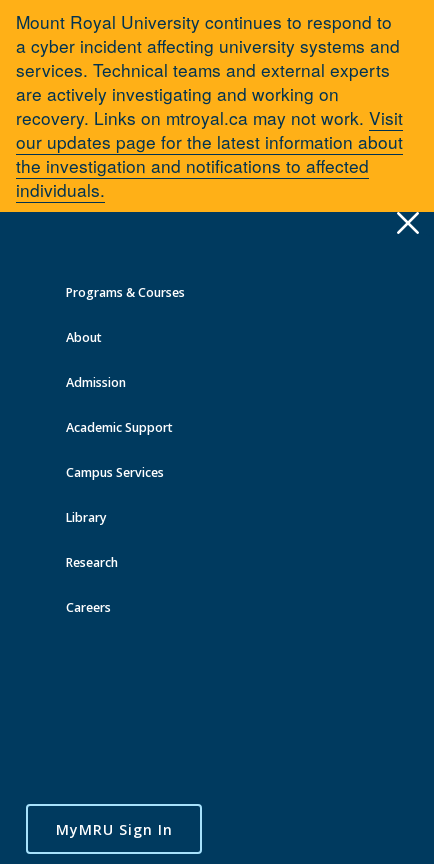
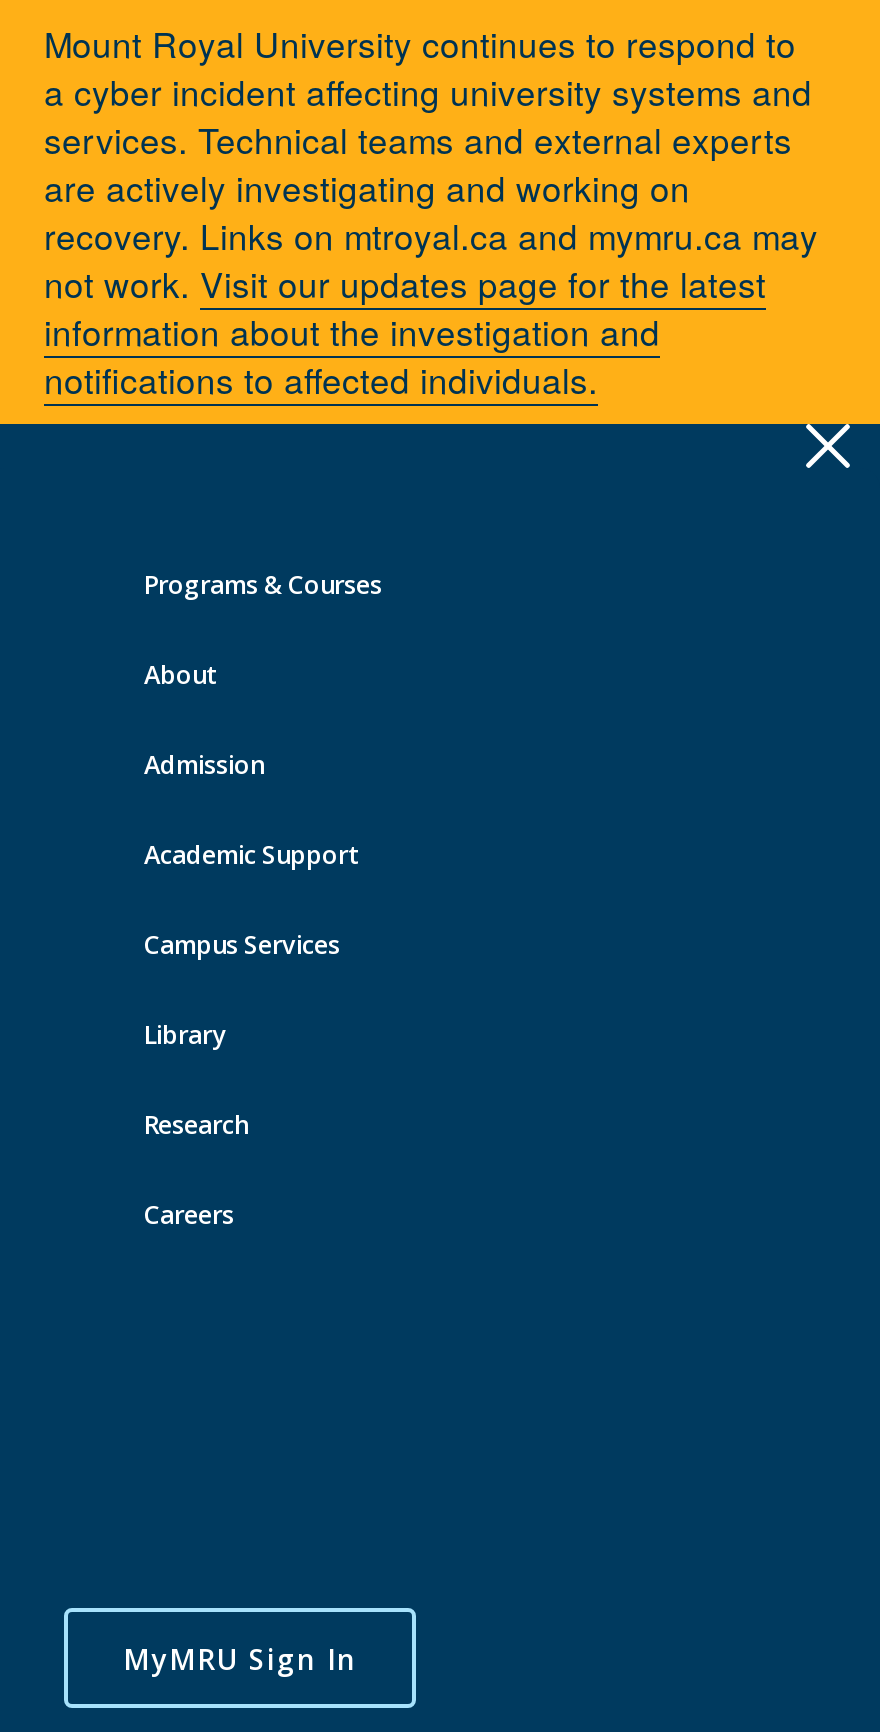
- recovery. Links on mtroyal.ca may not work. Visit
- our updates page for the latest information about
- the investigation and notifications to affected
- individuals.
+ recovery. Links on mtroyal.ca and mymru.ca may
+ not work. Visit our updates page for the latest
+ information about the investigation and
+ notifications to affected individuals.
